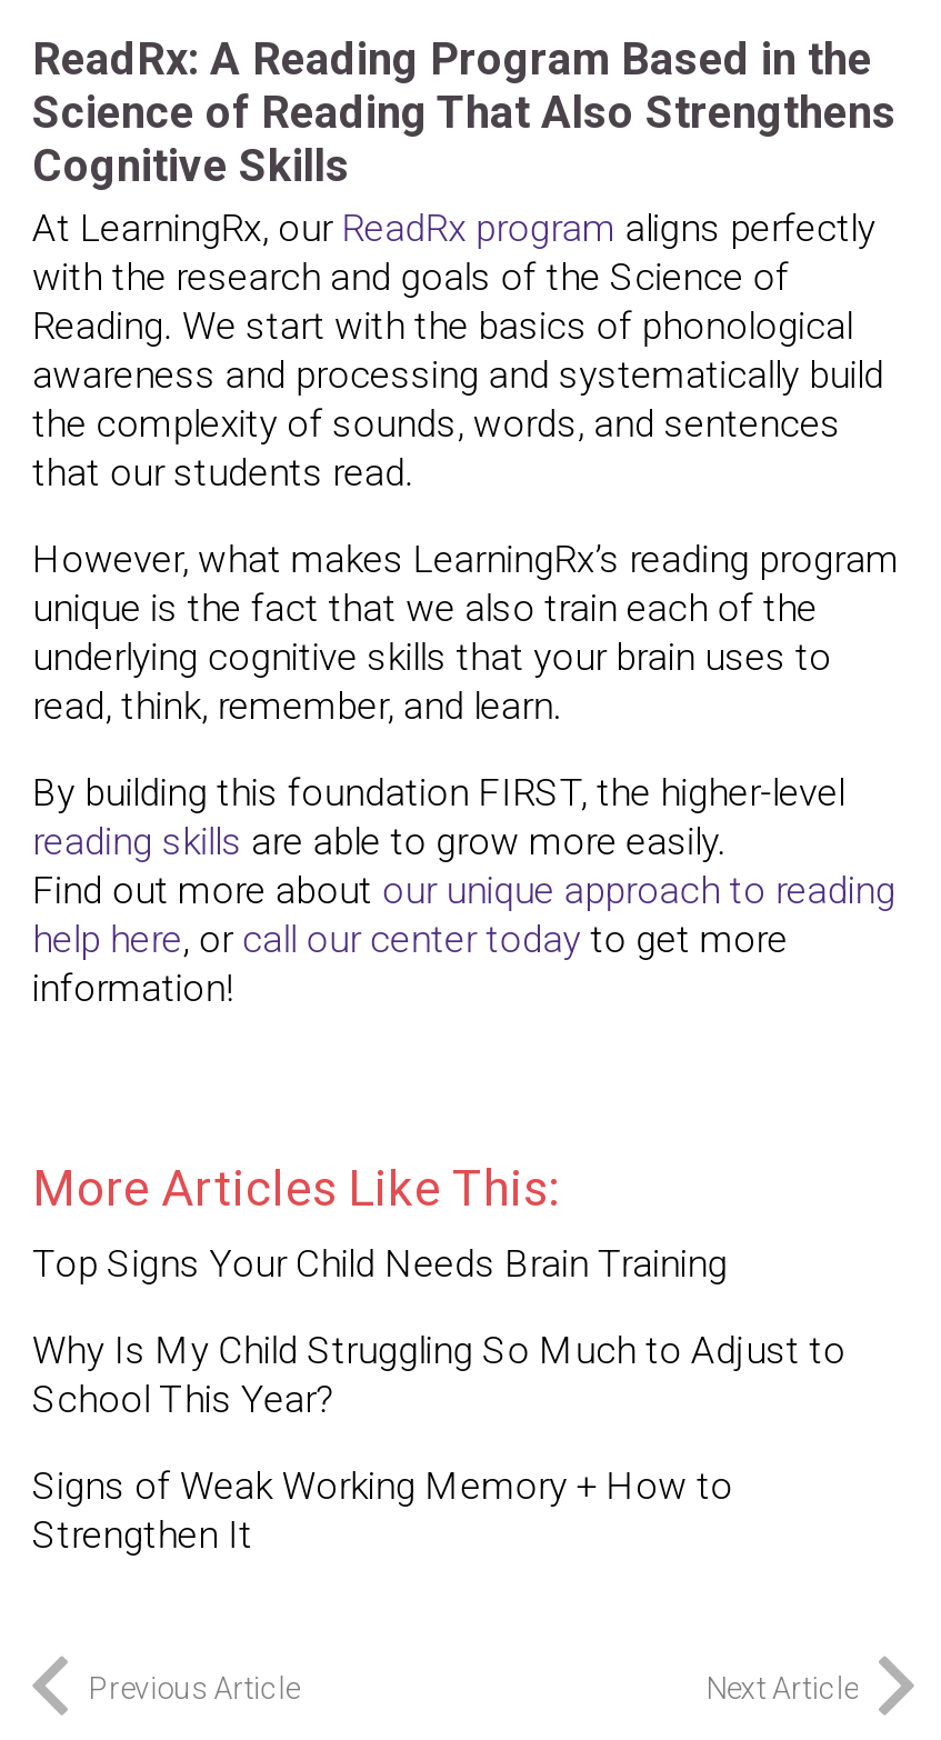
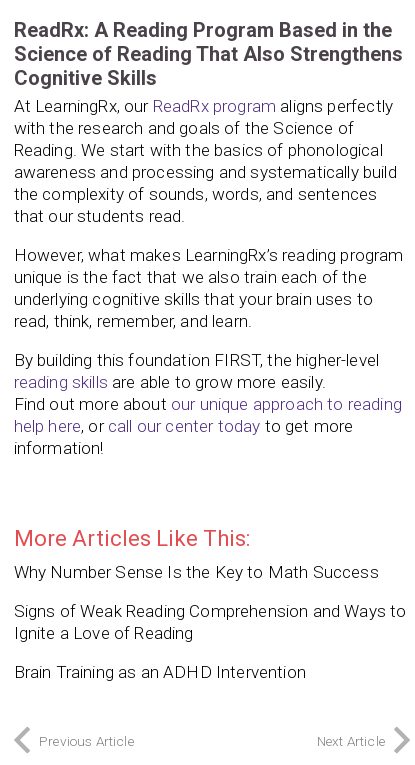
- Top Signs Your Child Needs Brain Training
+ Why Number Sense Is the Key to Math Success

- Why Is My Child Struggling So Much to Adjust to
- School This Year?
+ Signs of Weak Reading Comprehension and Ways to
+ Ignite a Love of Reading

- Signs of Weak Working Memory + How to
- Strengthen It
+ Brain Training as an ADHD Intervention
